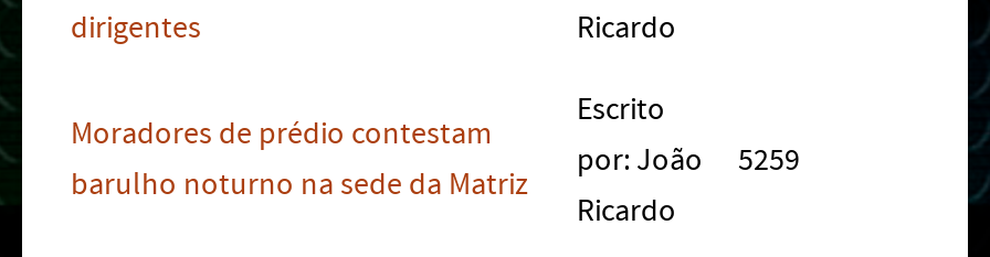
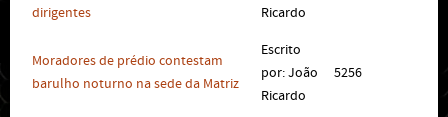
- por: João 5259
+ por: João 5256
